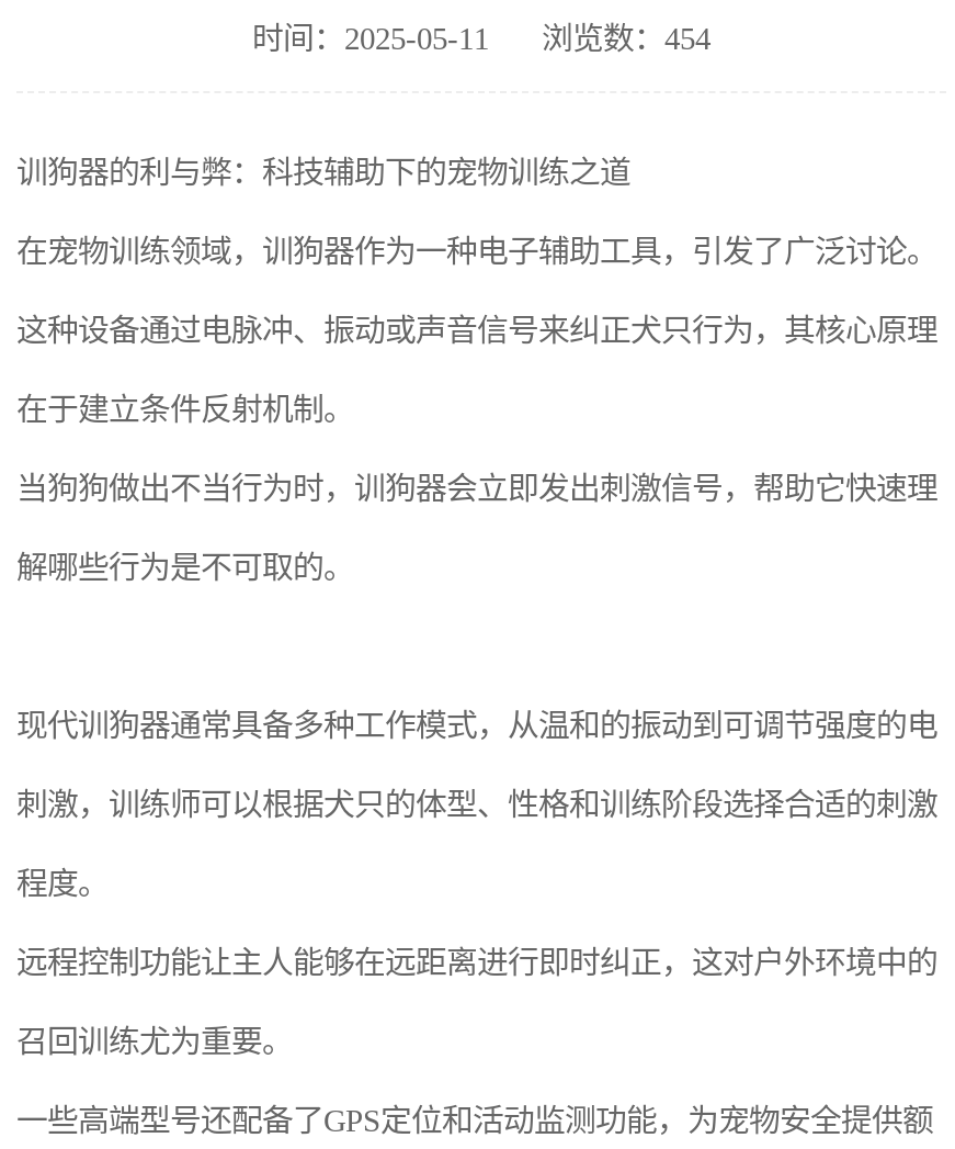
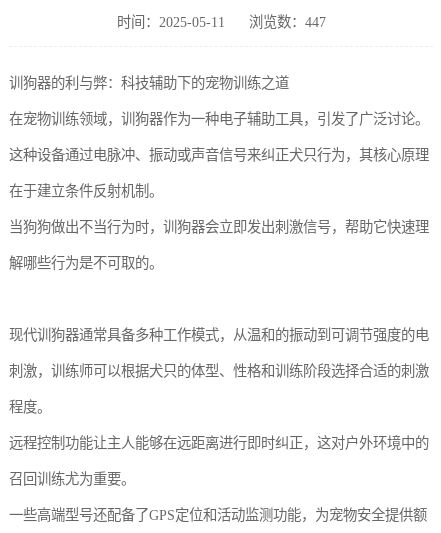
- 时间：2025-05-11 浏览数：454
+ 时间：2025-05-11 浏览数：447
